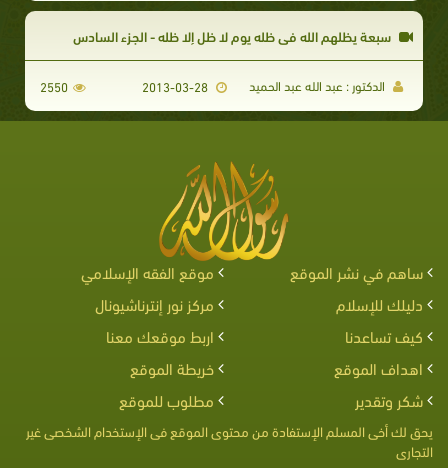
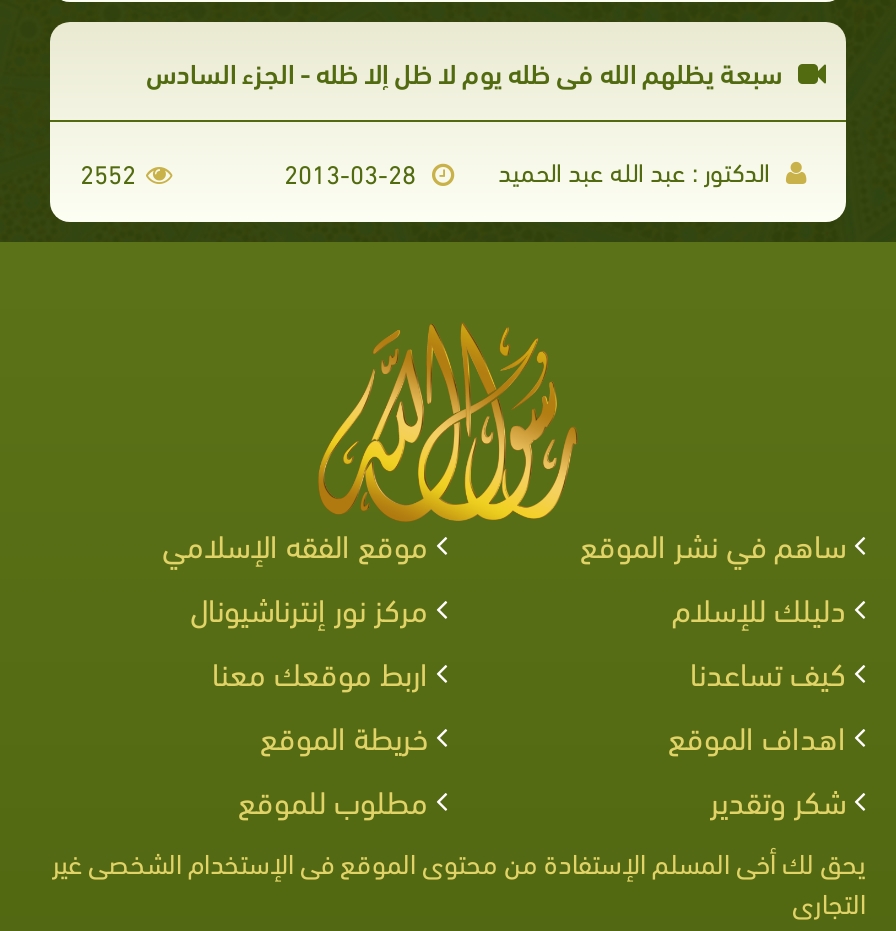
- 2550
+ 2552
